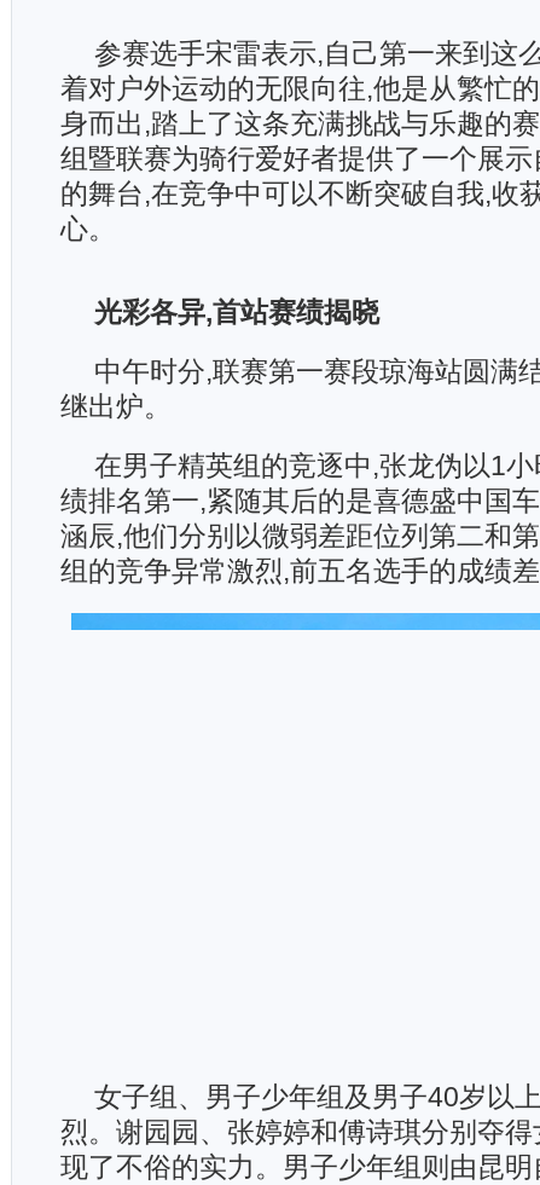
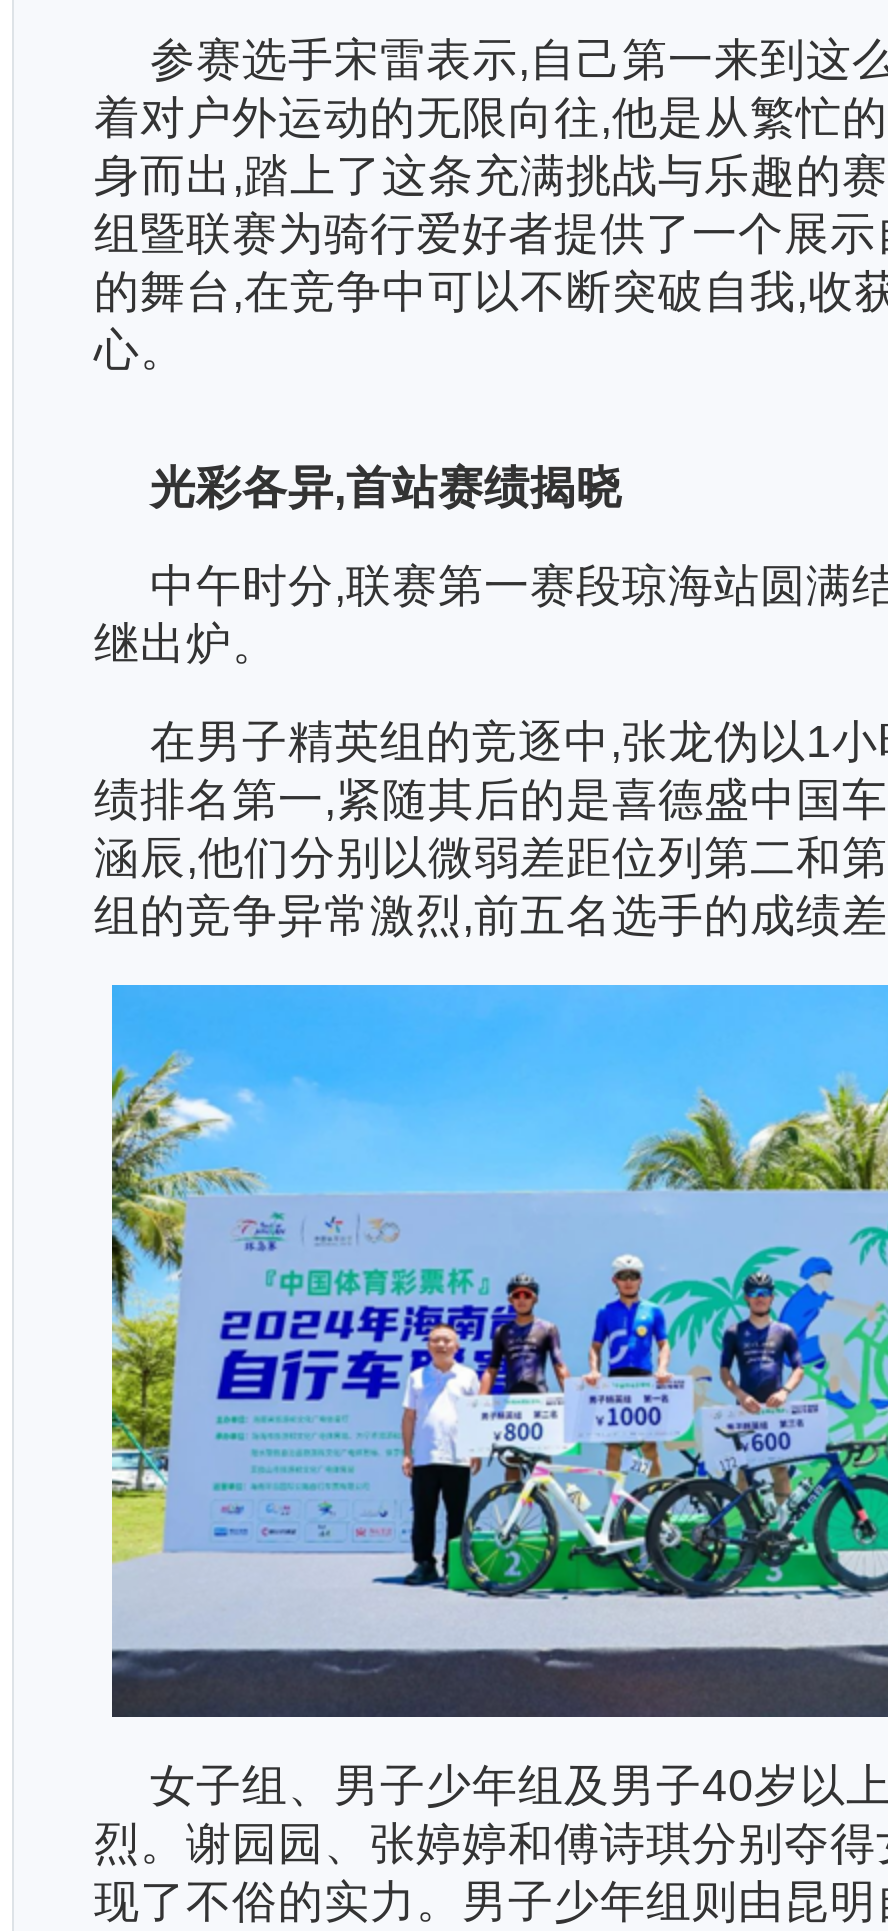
+ [image]
